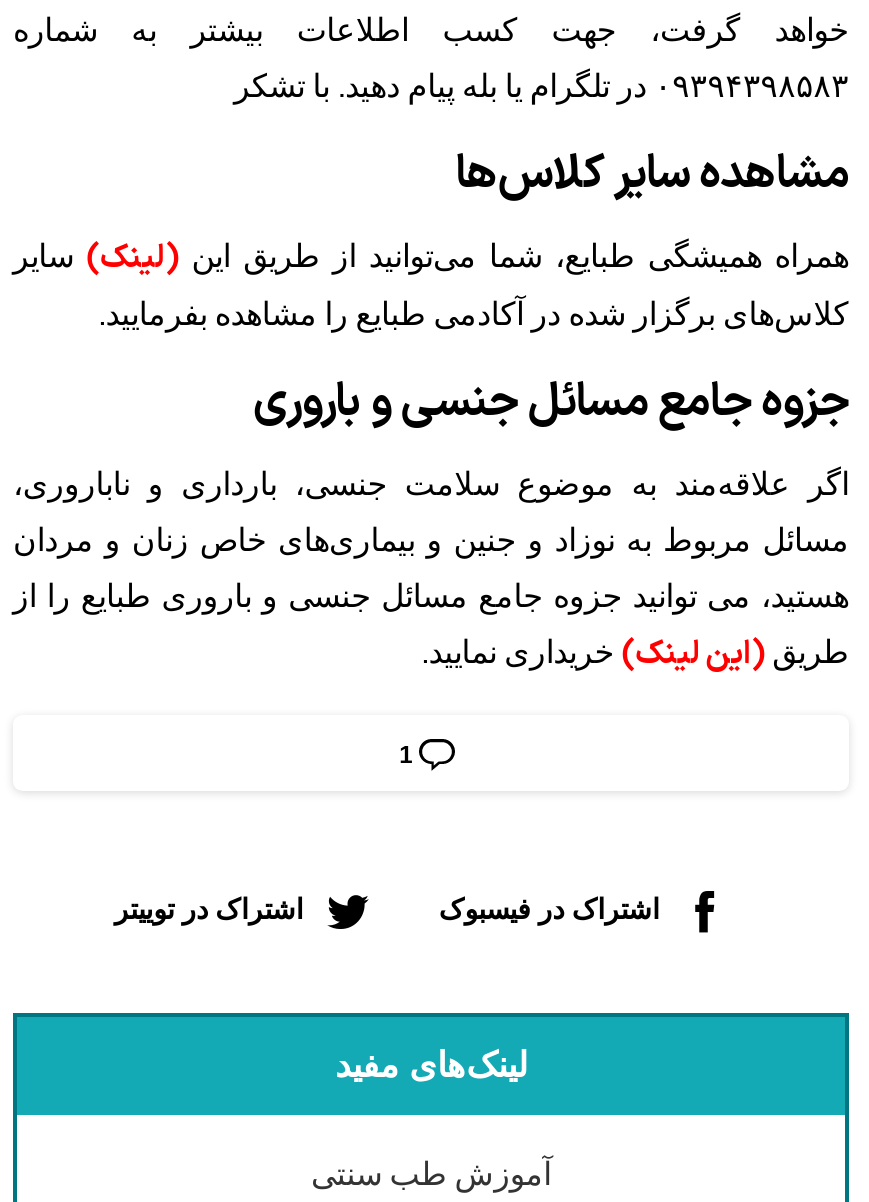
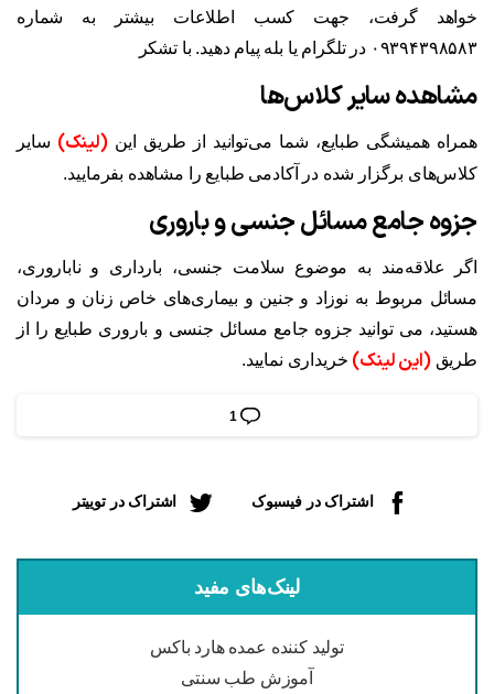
+ تولید کننده عمده هارد باکس
